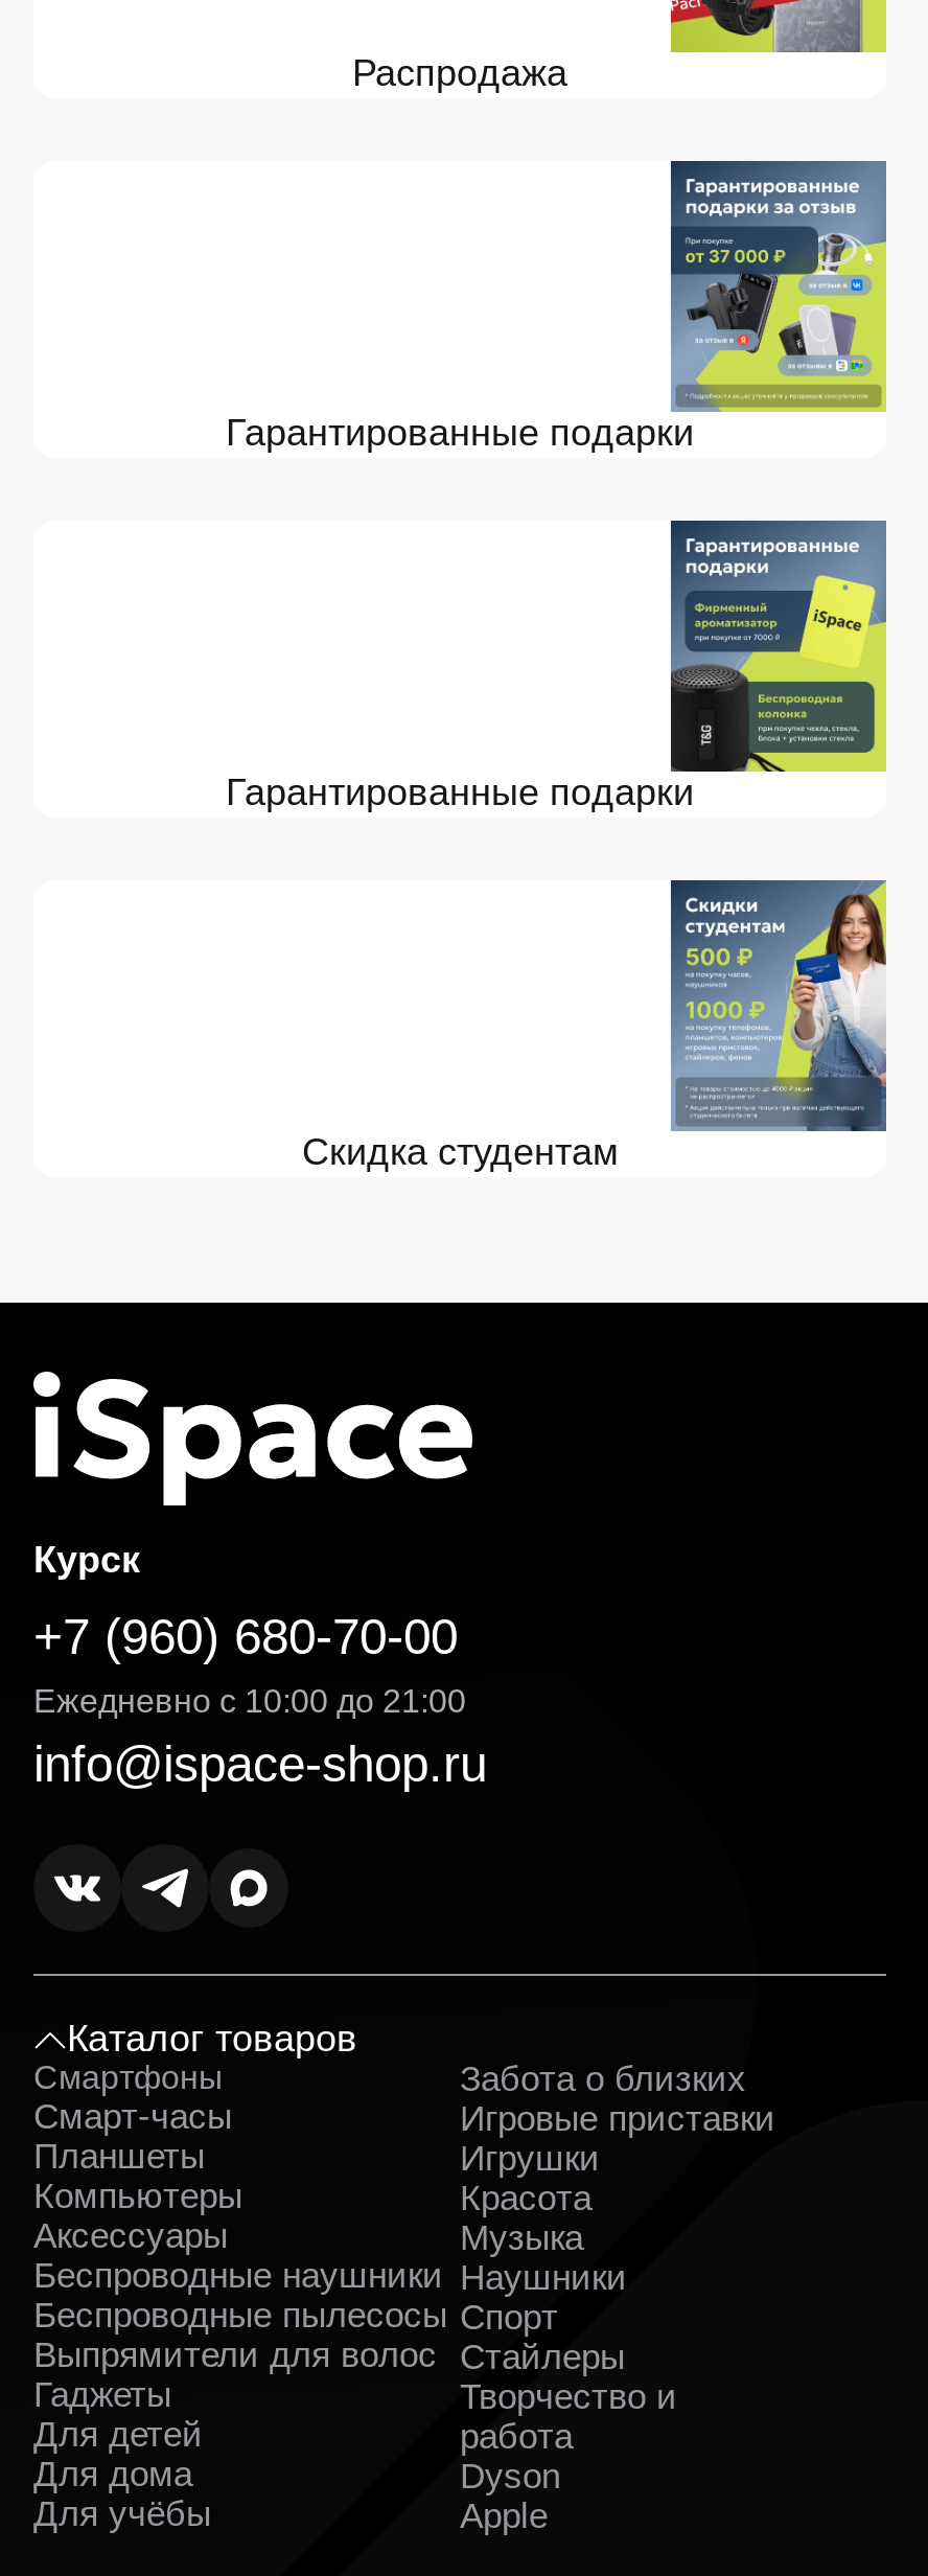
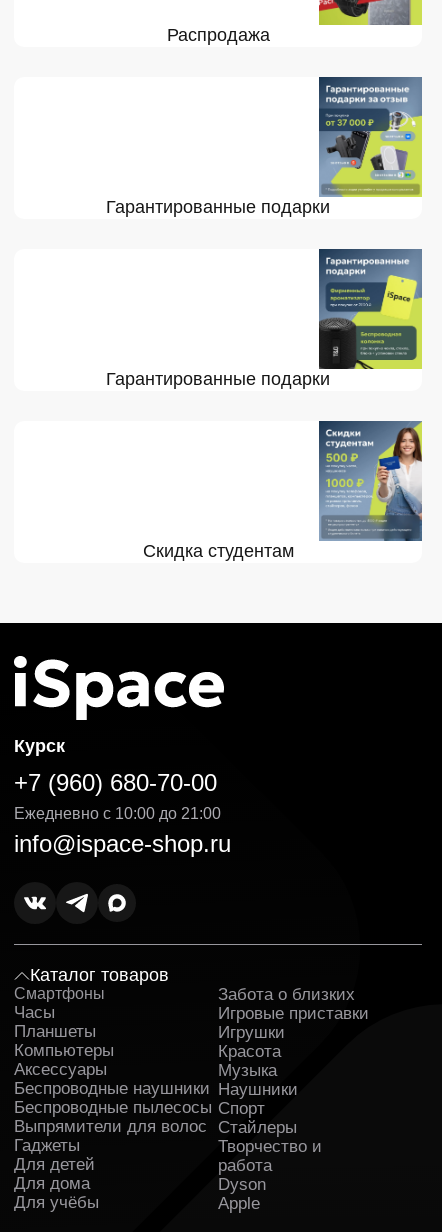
- Смарт-часы
+ Часы
